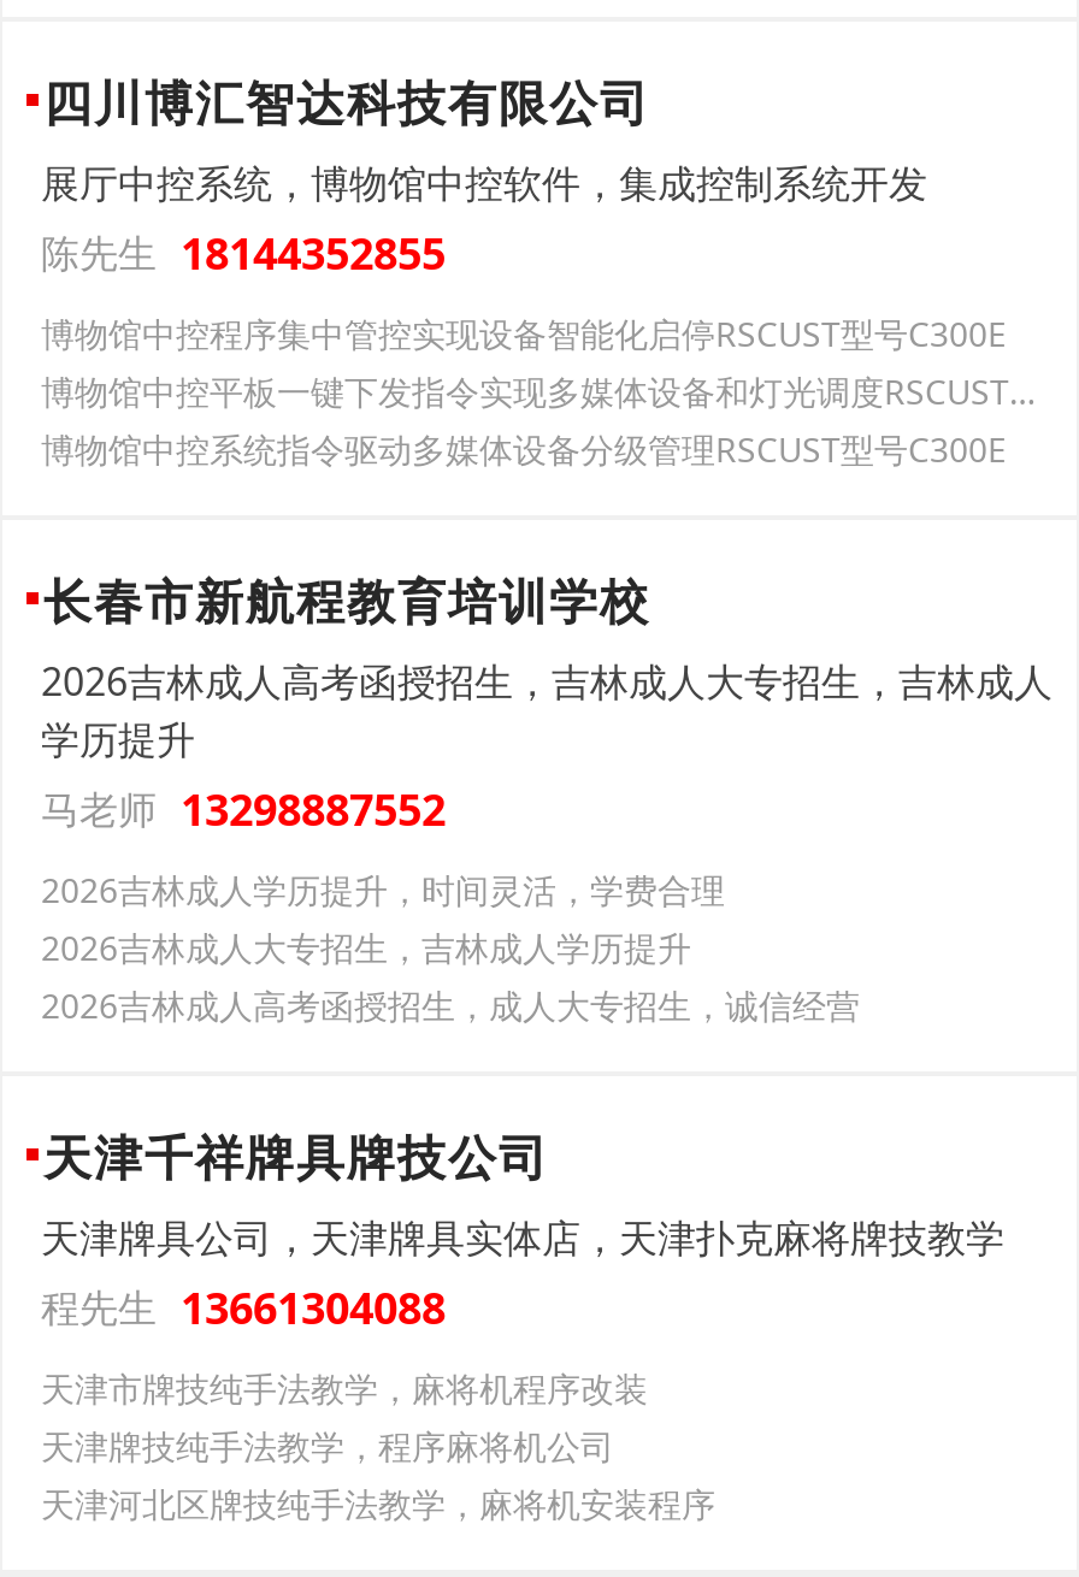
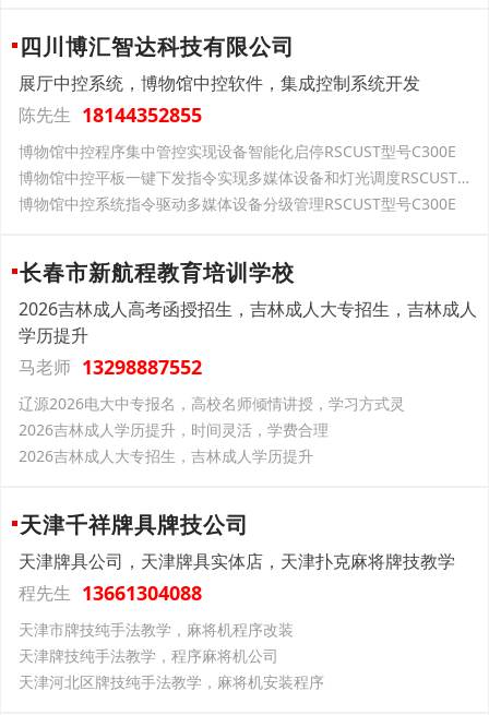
+ 辽源2026电大中专报名，高校名师倾情讲授，学习方式灵

moved down: 2026吉林成人学历提升，时间灵活，学费合理 | 2026吉林成人大专招生，吉林成人学历提升

- 2026吉林成人高考函授招生，成人大专招生，诚信经营
